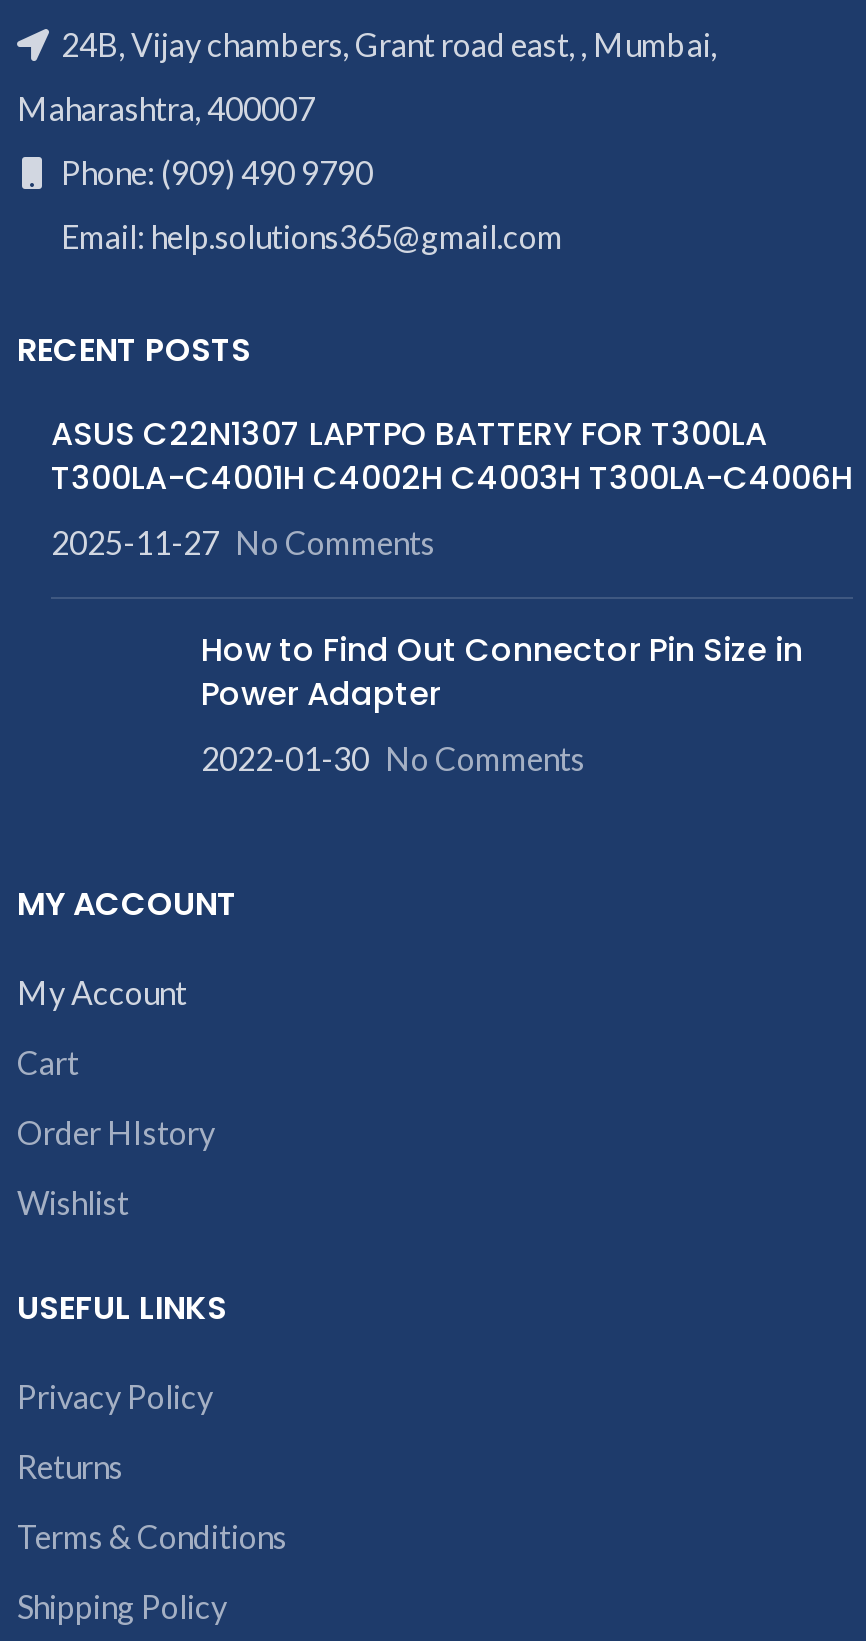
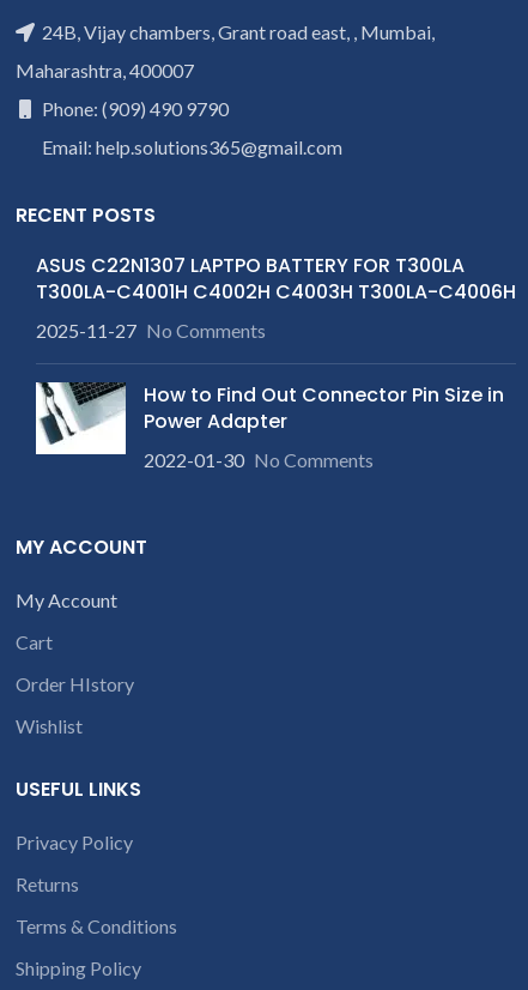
+ [image]
